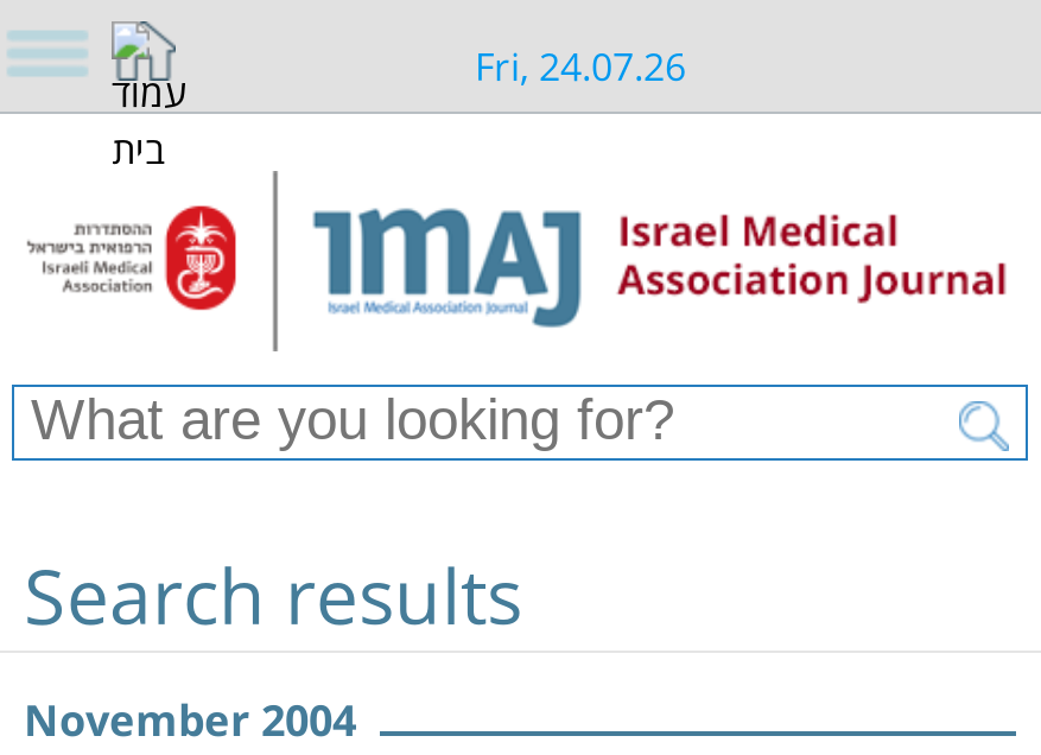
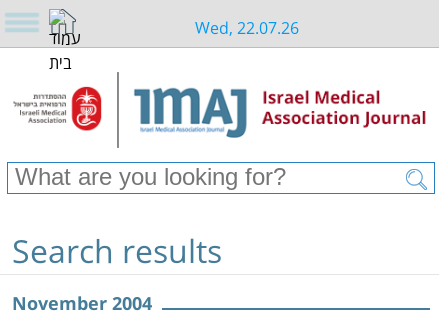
- Fri, 24.07.26
+ Wed, 22.07.26
